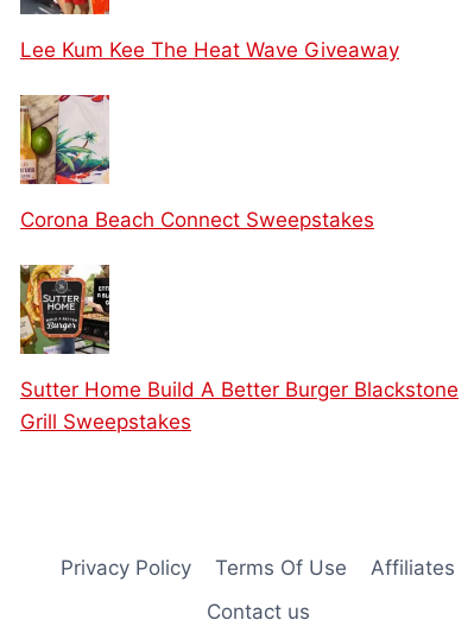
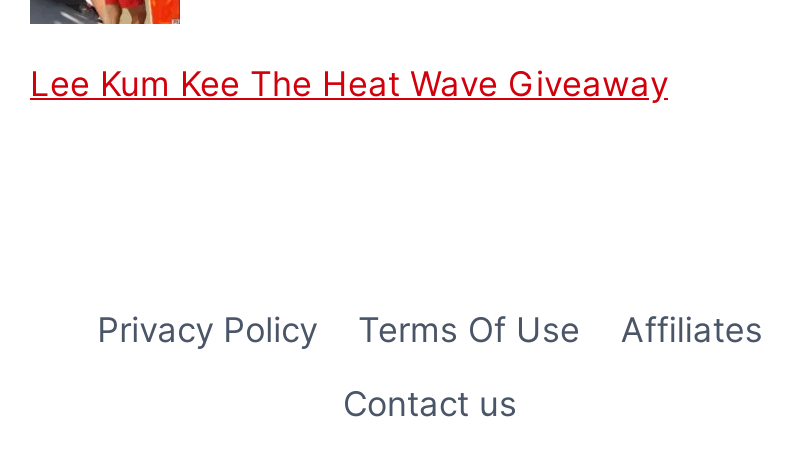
- [image]
- Corona Beach Connect Sweepstakes

- [image]
- Sutter Home Build A Better Burger Blackstone
- Grill Sweepstakes
